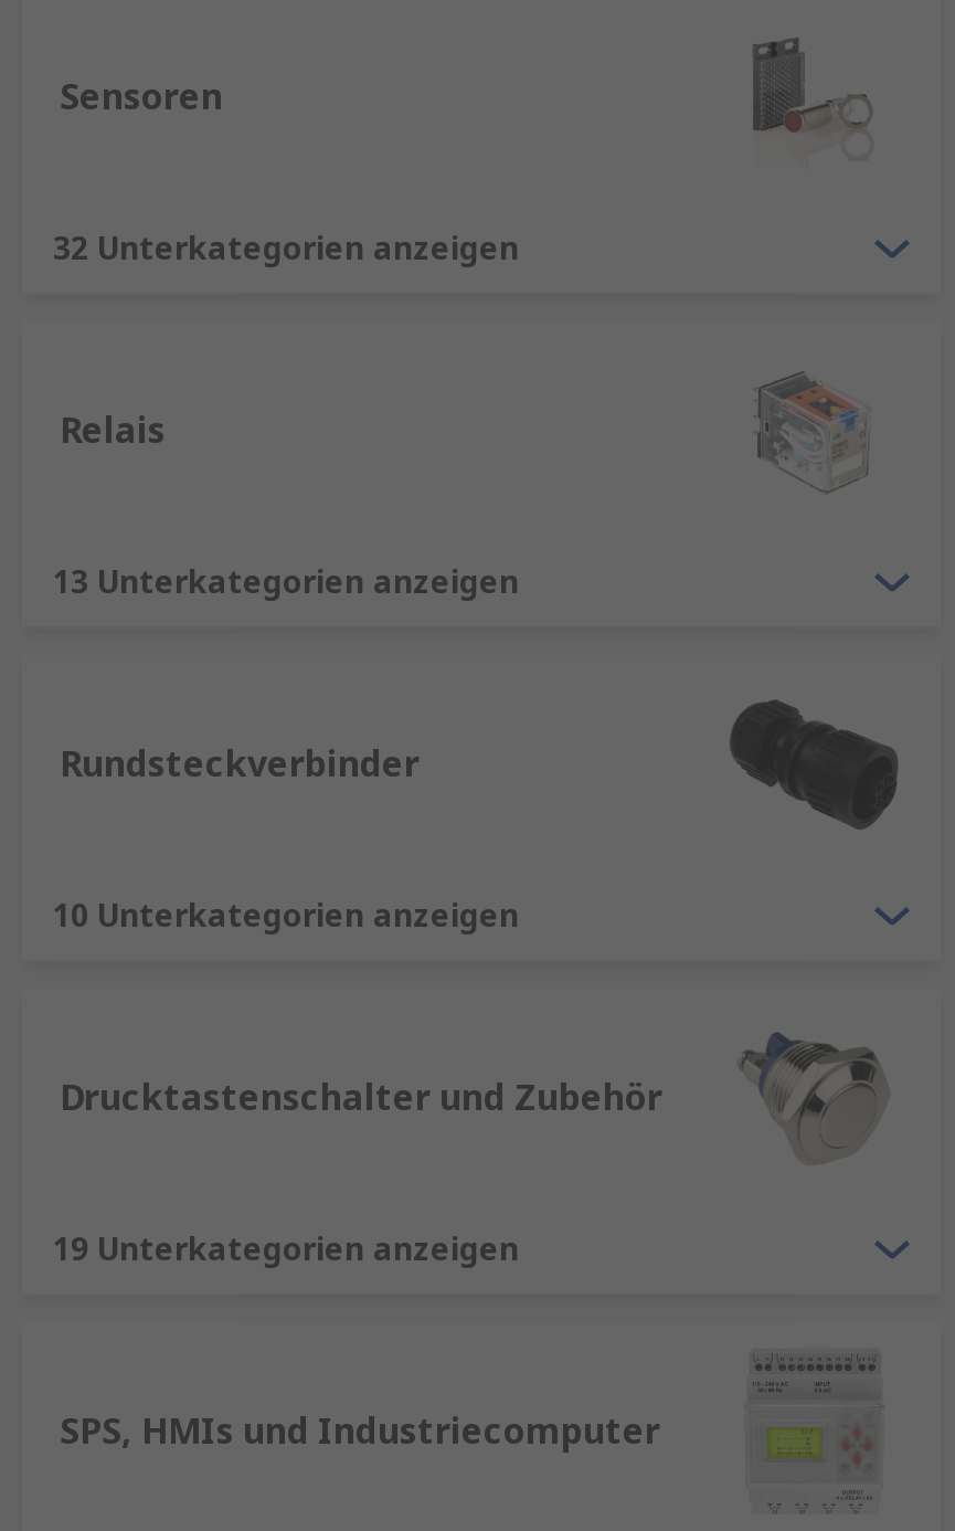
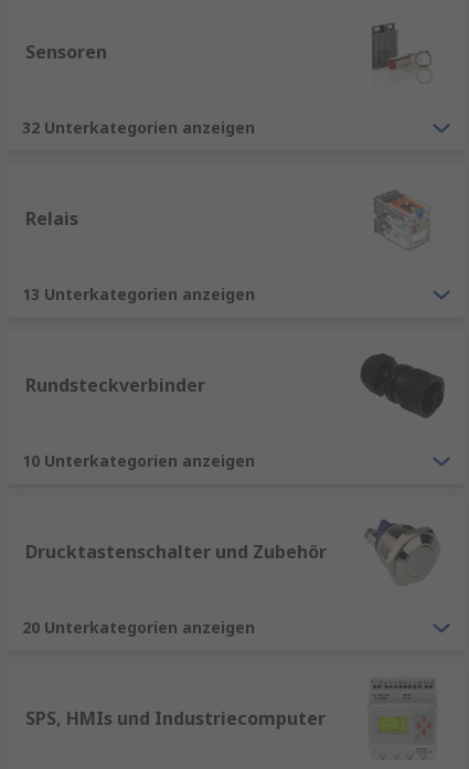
- 19 Unterkategorien anzeigen
+ 20 Unterkategorien anzeigen
